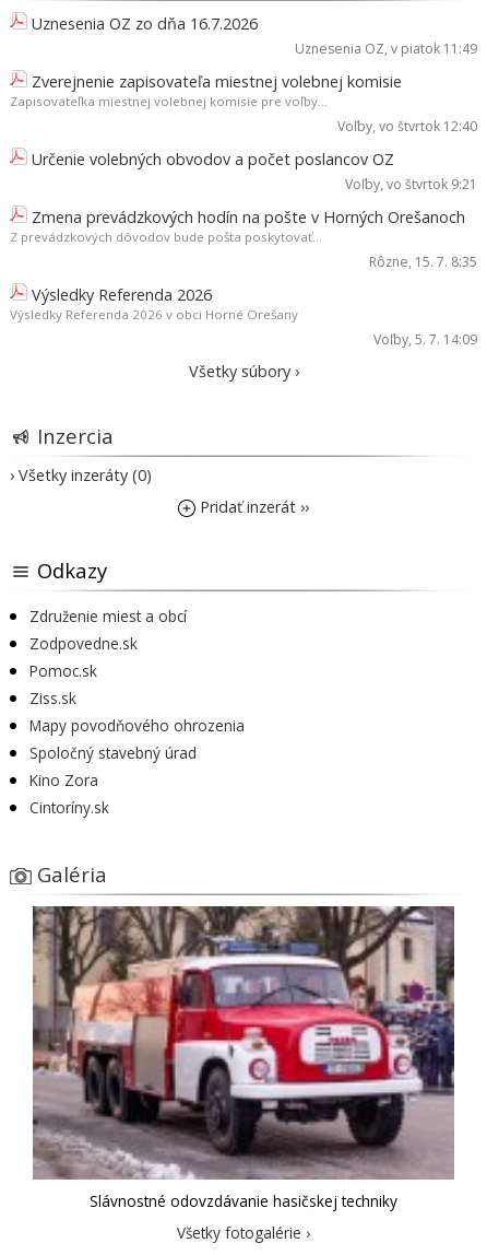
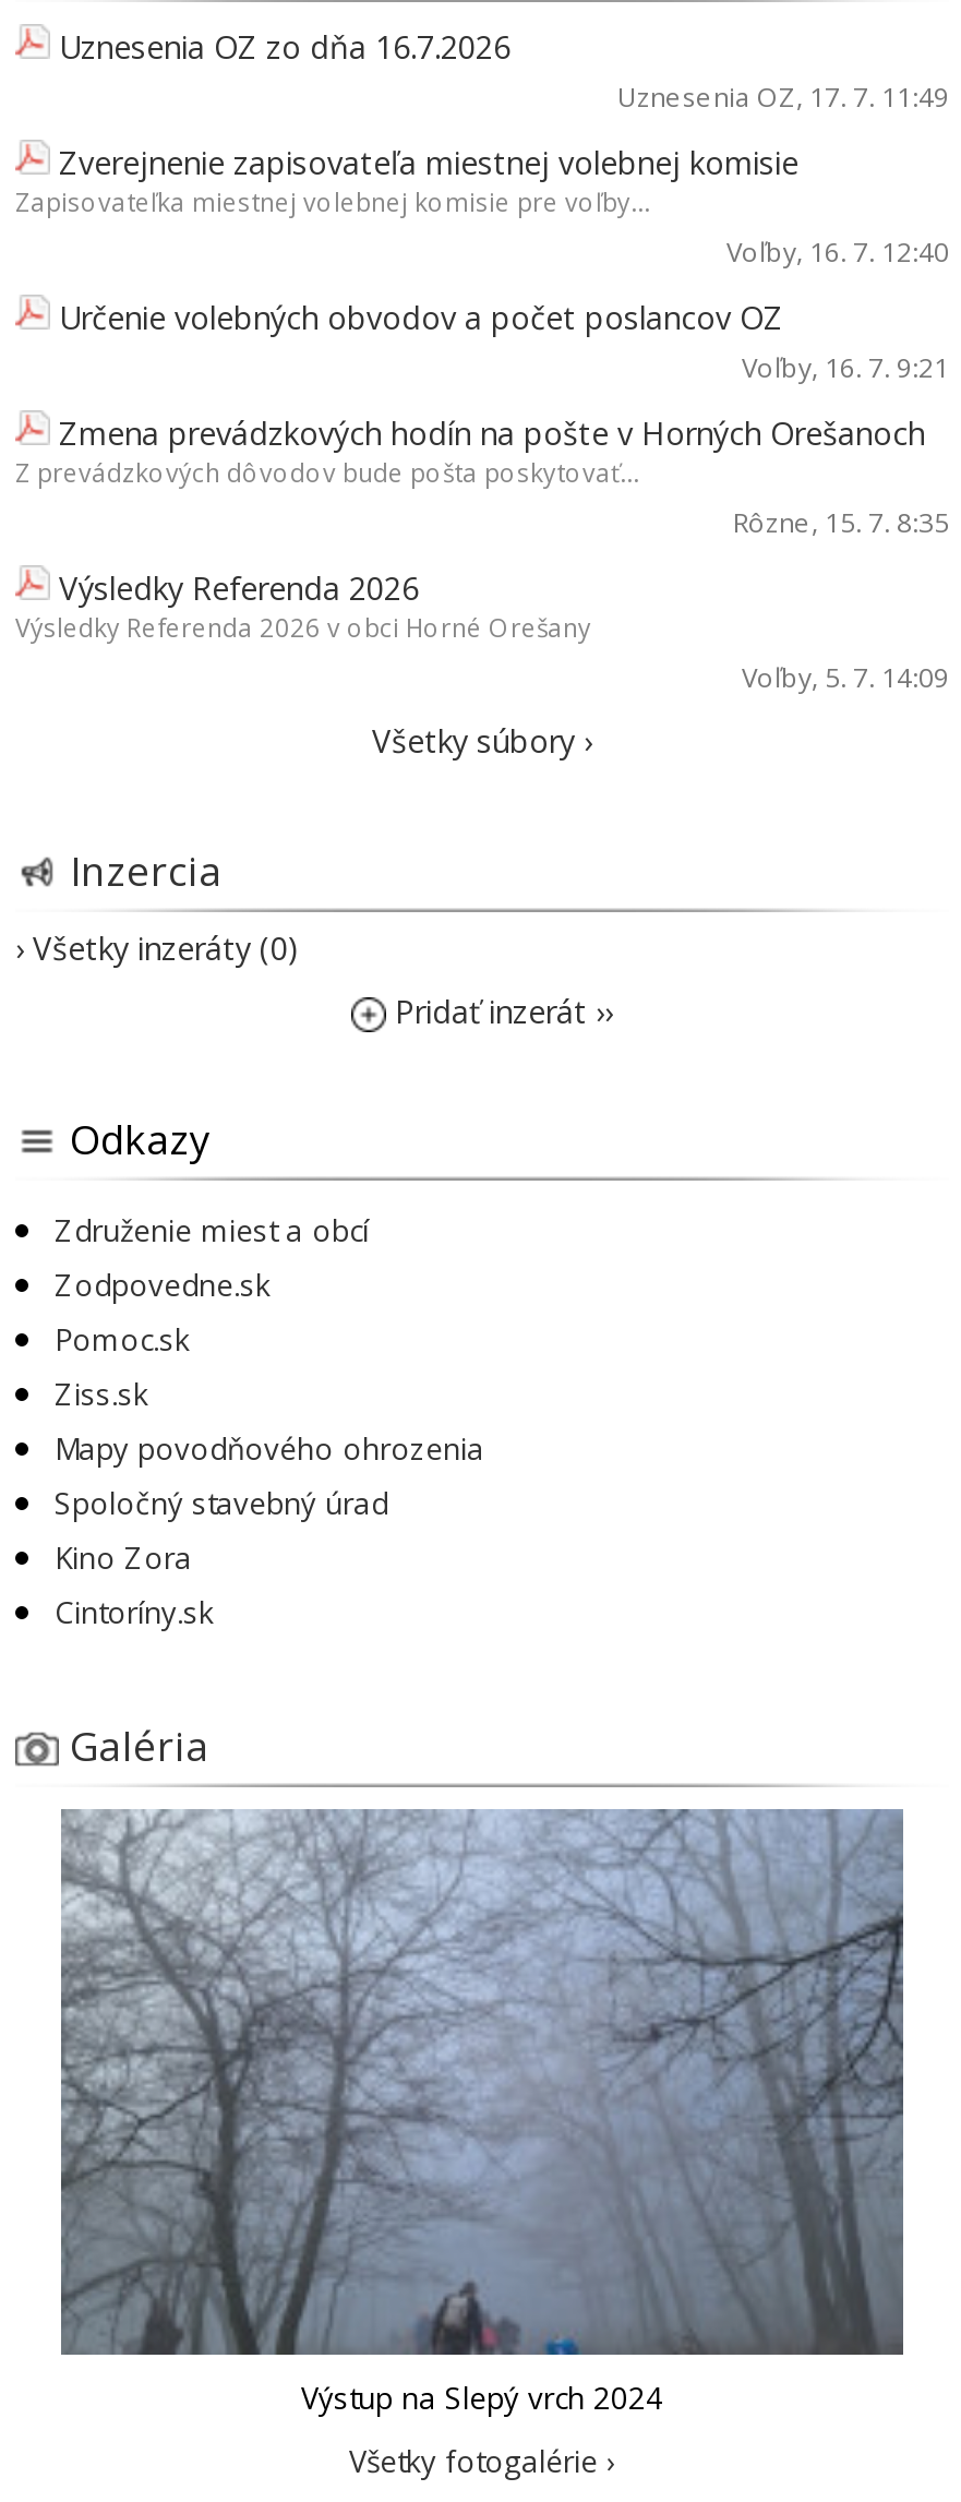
- Uznesenia OZ, v piatok 11:49
+ Uznesenia OZ, 17. 7. 11:49

- Voľby, vo štvrtok 12:40
+ Voľby, 16. 7. 12:40

- Voľby, vo štvrtok 9:21
+ Voľby, 16. 7. 9:21

- [image]
- Slávnostné odovzdávanie hasičskej techniky
+ [image]
+ Výstup na Slepý vrch 2024
